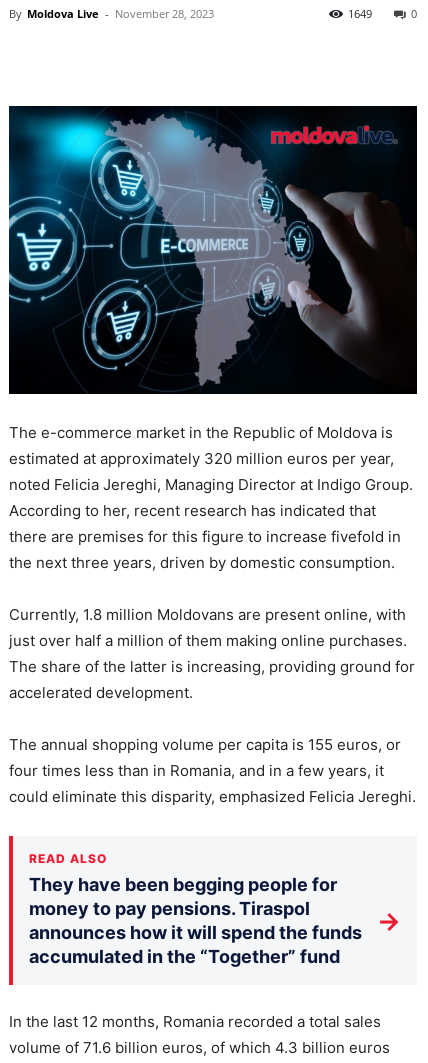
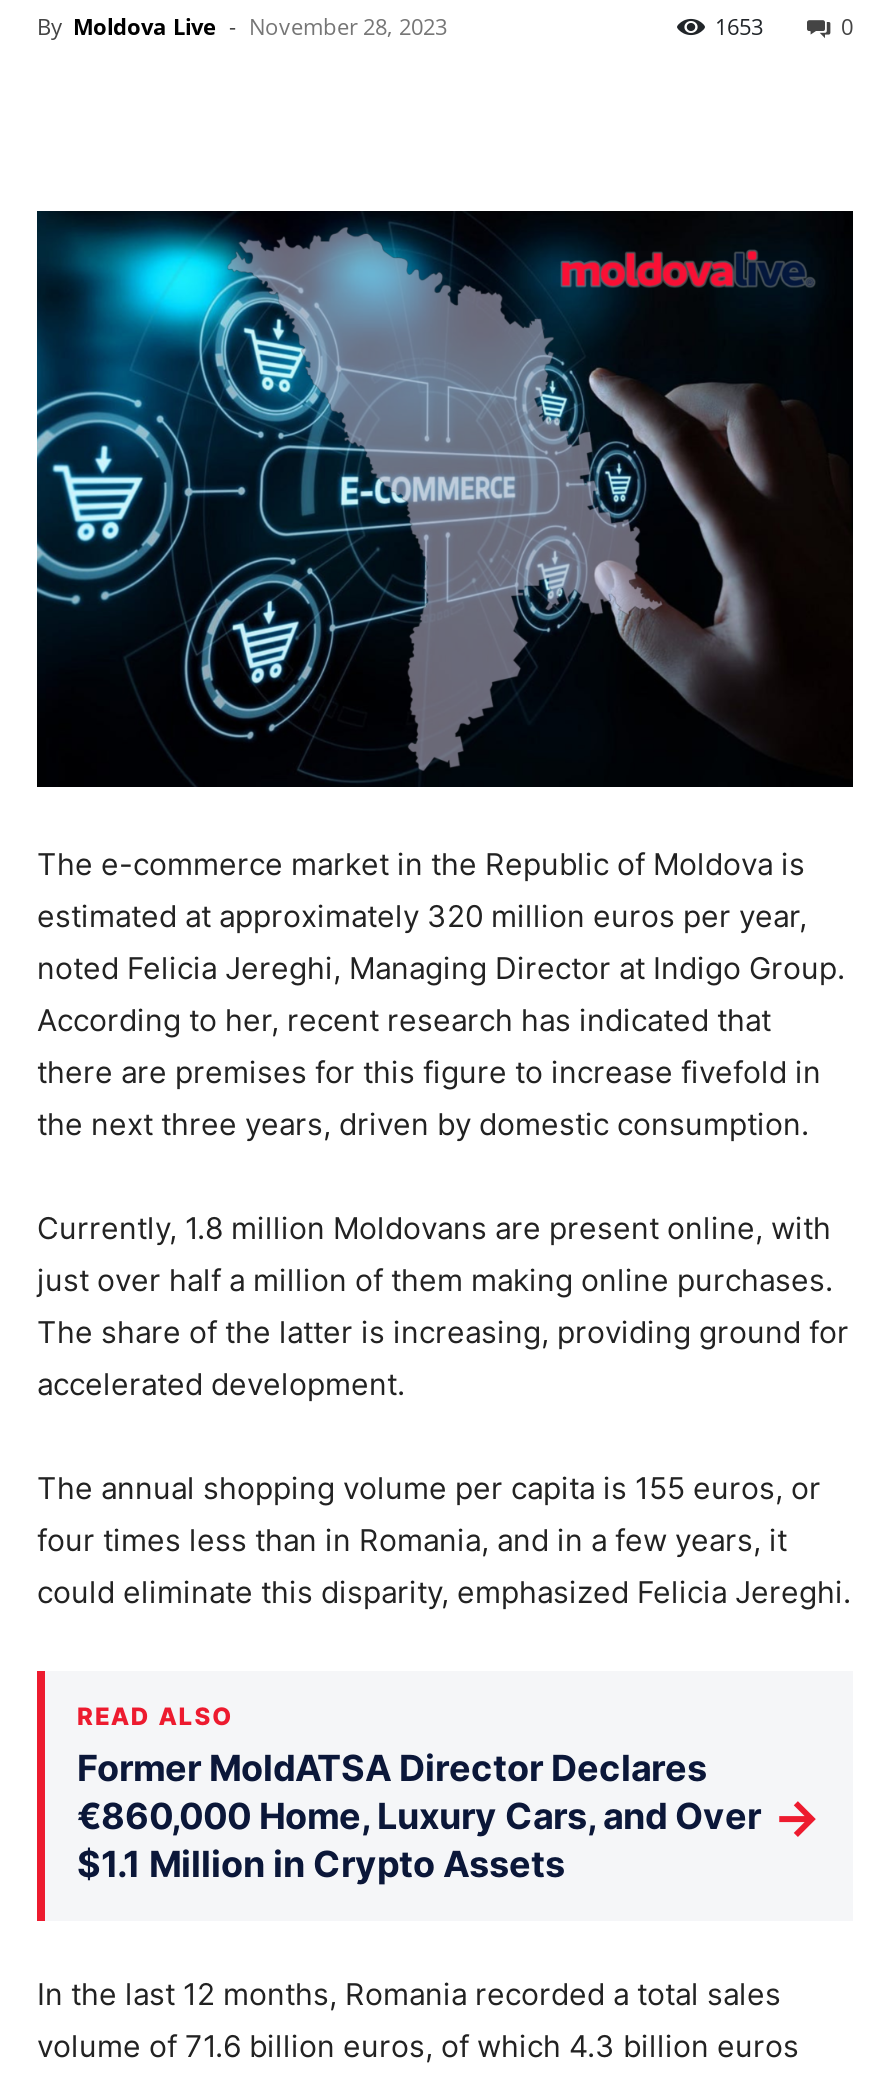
- 1649
+ 1653

- They have been begging people for
- money to pay pensions. Tiraspol
- announces how it will spend the funds
- accumulated in the “Together” fund
+ Former MoldATSA Director Declares
+ €860,000 Home, Luxury Cars, and Over
+ $1.1 Million in Crypto Assets
